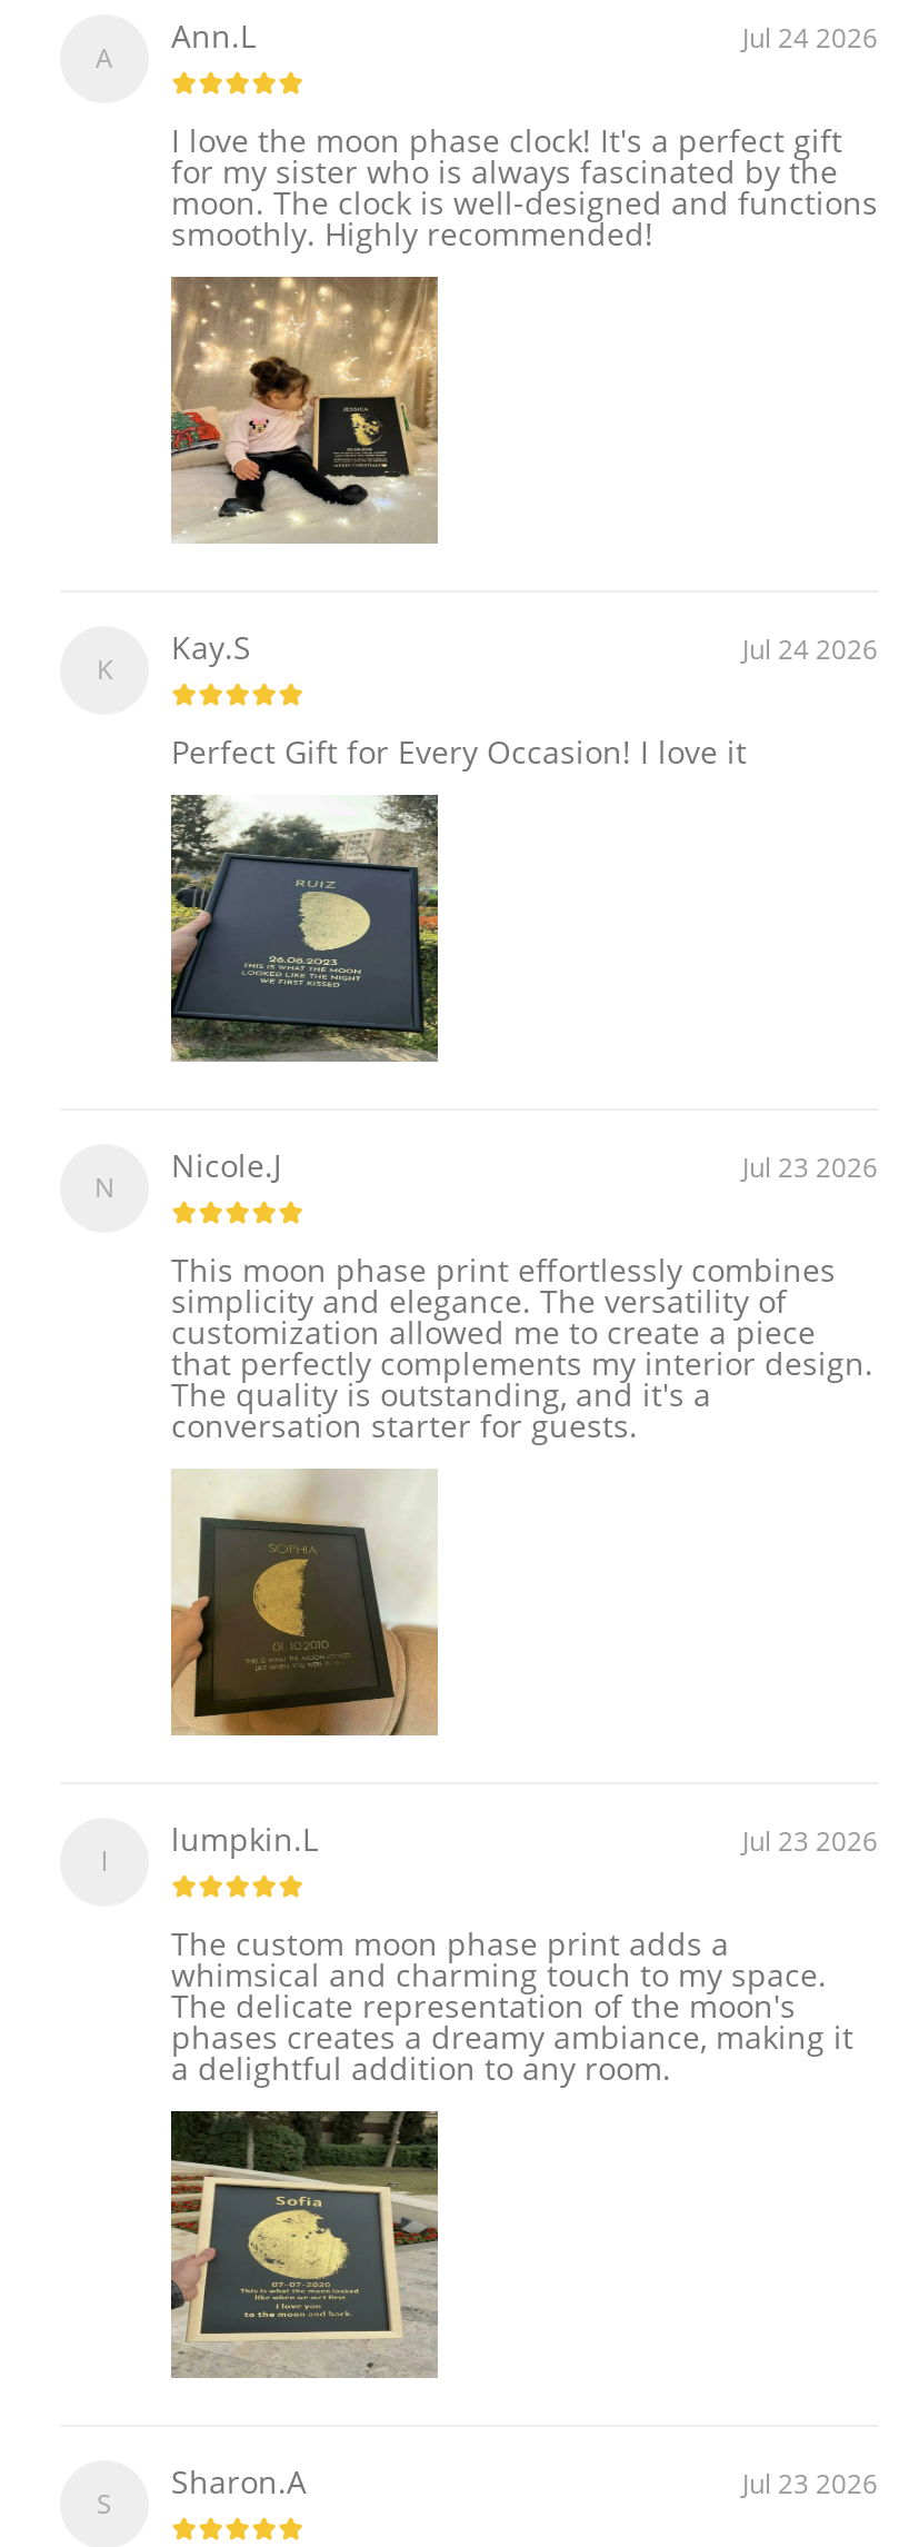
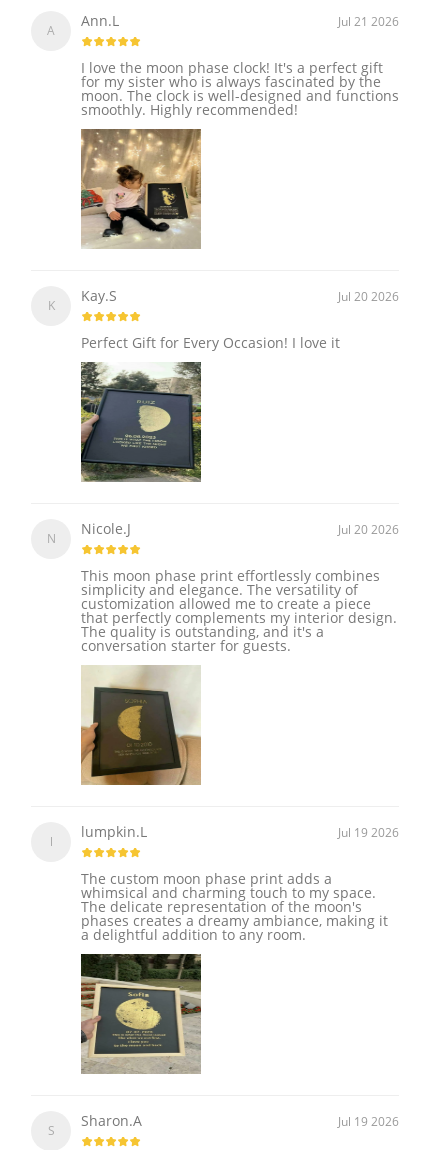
- Jul 24 2026
+ Jul 21 2026

- Jul 24 2026
+ Jul 20 2026

- Jul 23 2026
+ Jul 20 2026

- Jul 23 2026
+ Jul 19 2026

- Jul 23 2026
+ Jul 19 2026
